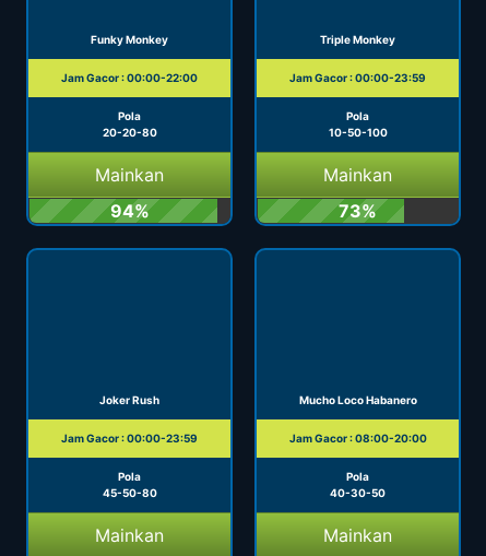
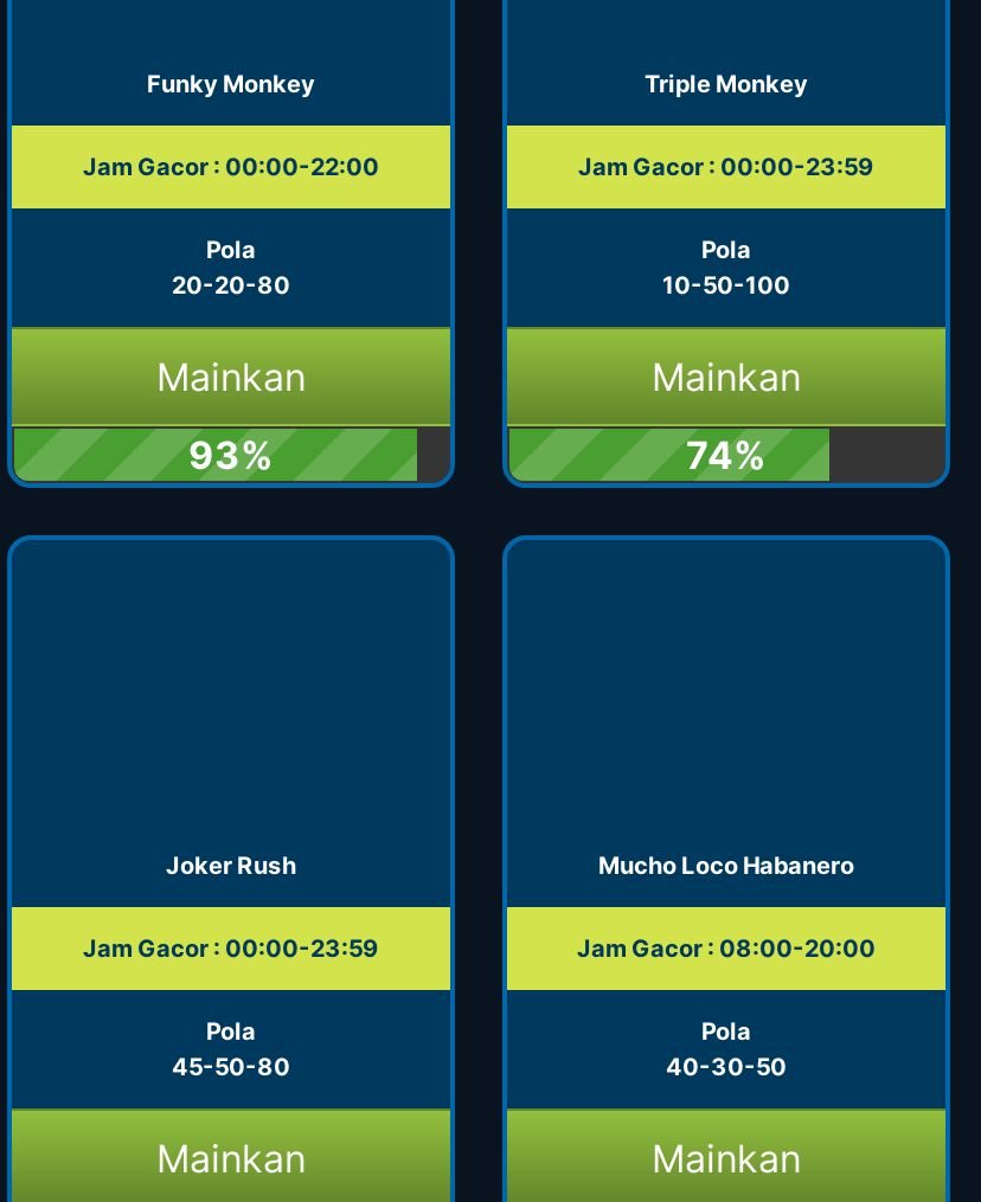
- 94%
+ 93%

- 73%
+ 74%
